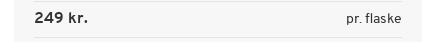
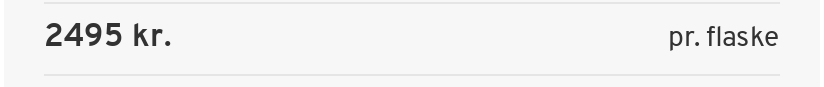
- 249 kr.
+ 2495 kr.
